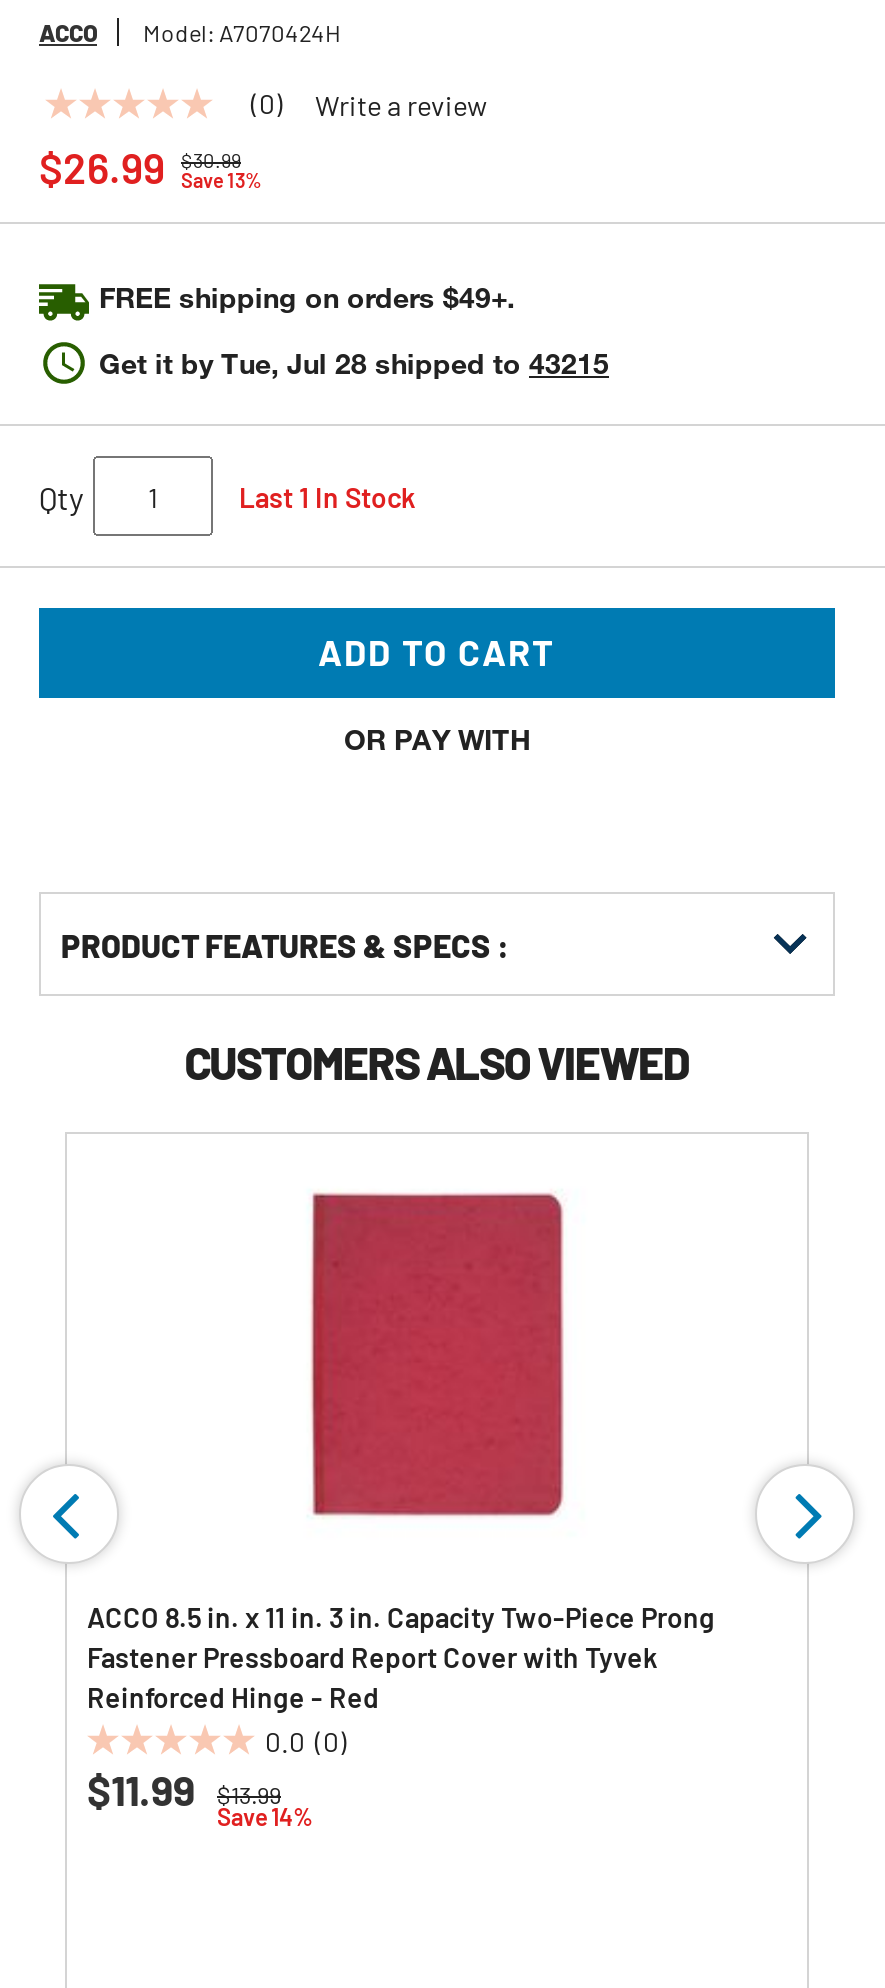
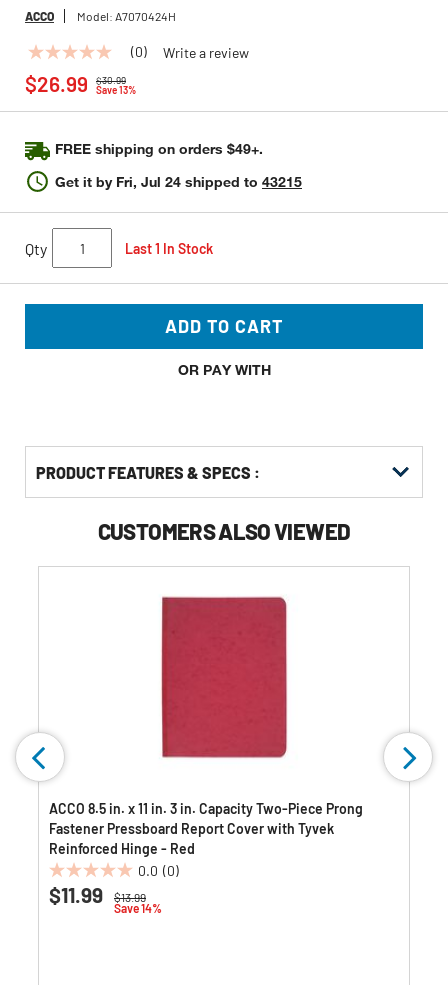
- Get it by Tue, Jul 28 shipped to 43215
+ Get it by Fri, Jul 24 shipped to 43215
